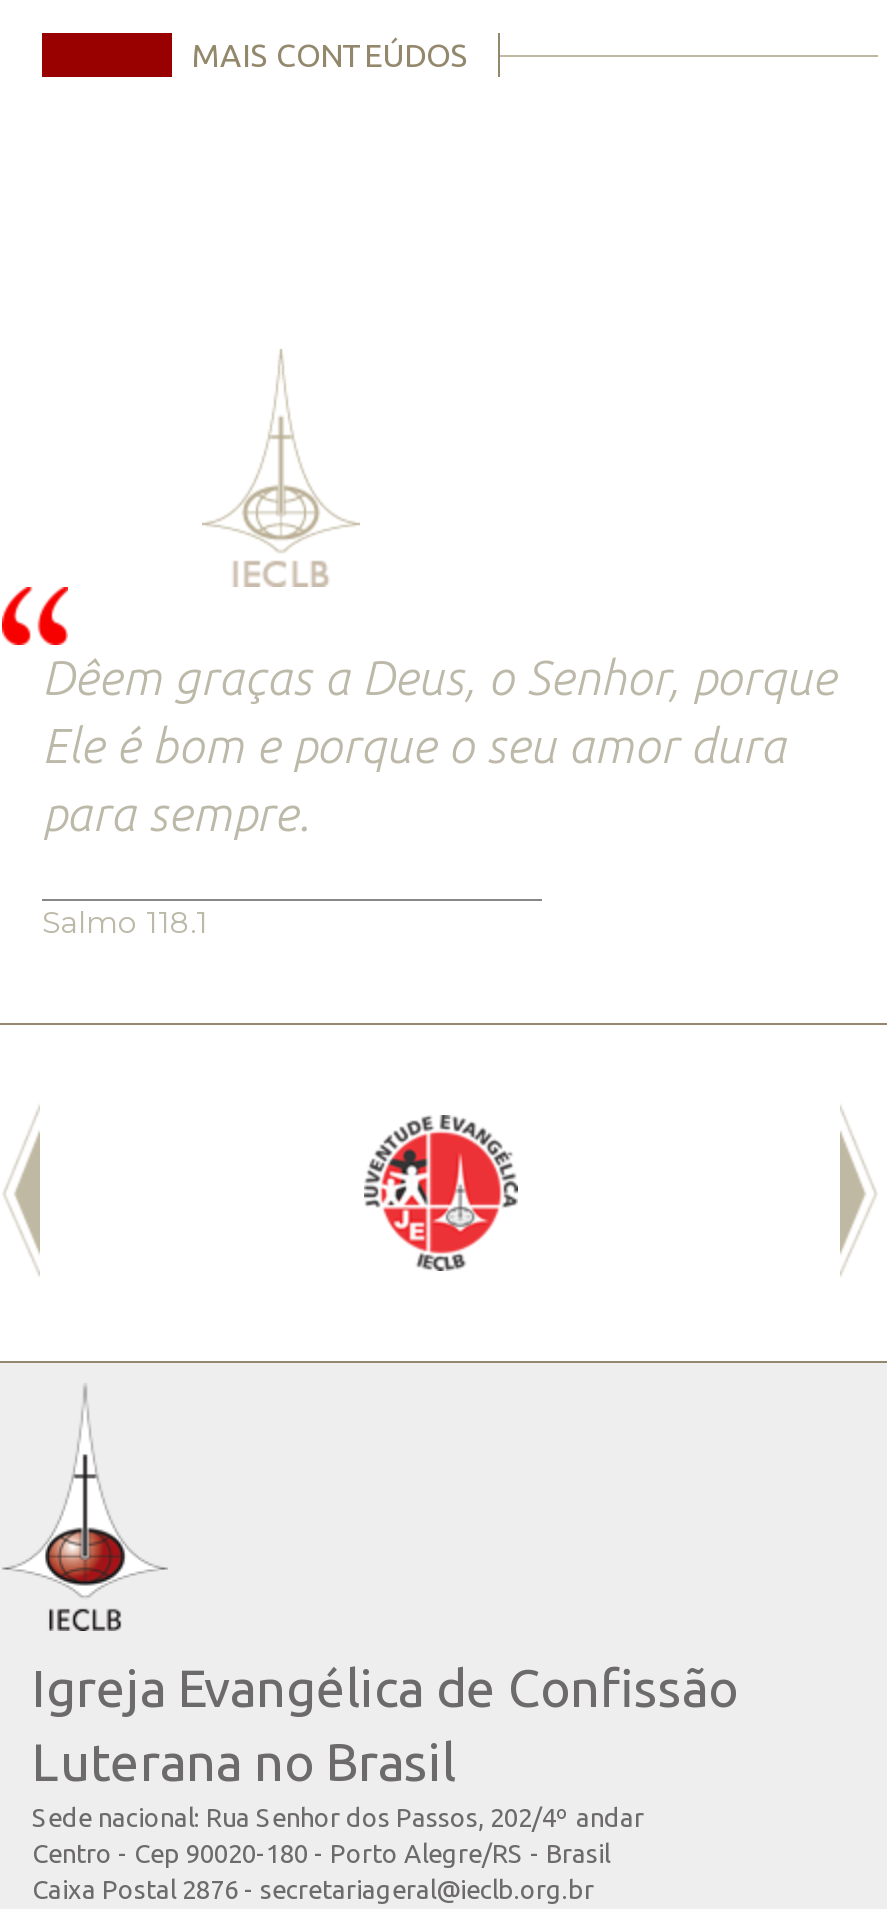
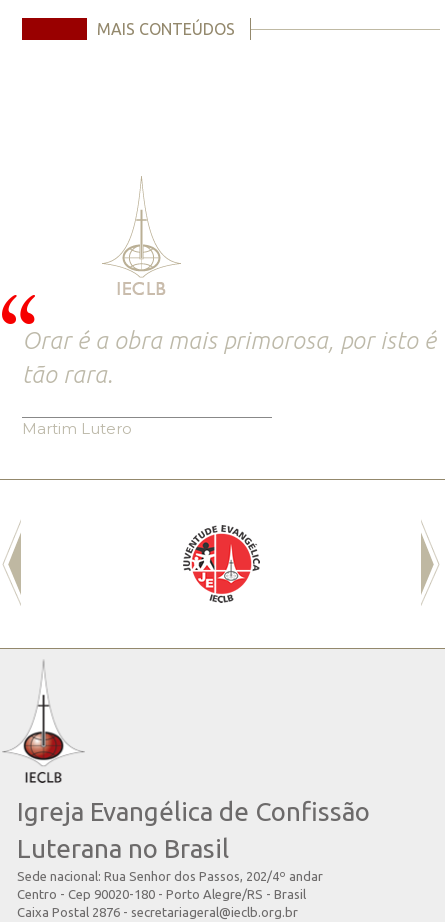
- Dêem graças a Deus, o Senhor, porque
- Ele é bom e porque o seu amor dura
- para sempre.
+ Orar é a obra mais primorosa, por isto é
+ tão rara.

- Salmo 118.1
+ Martim Lutero
